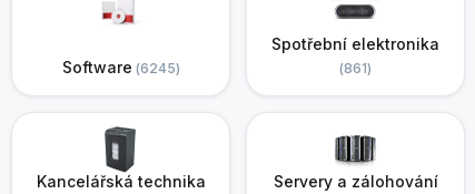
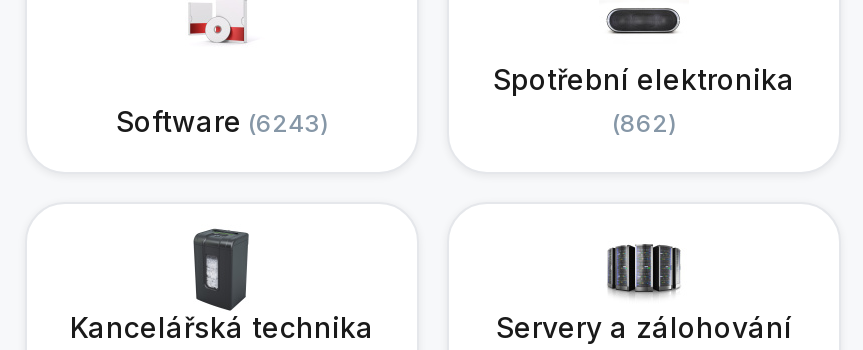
- Software 6245
+ Software 6243

- 861
+ 862
